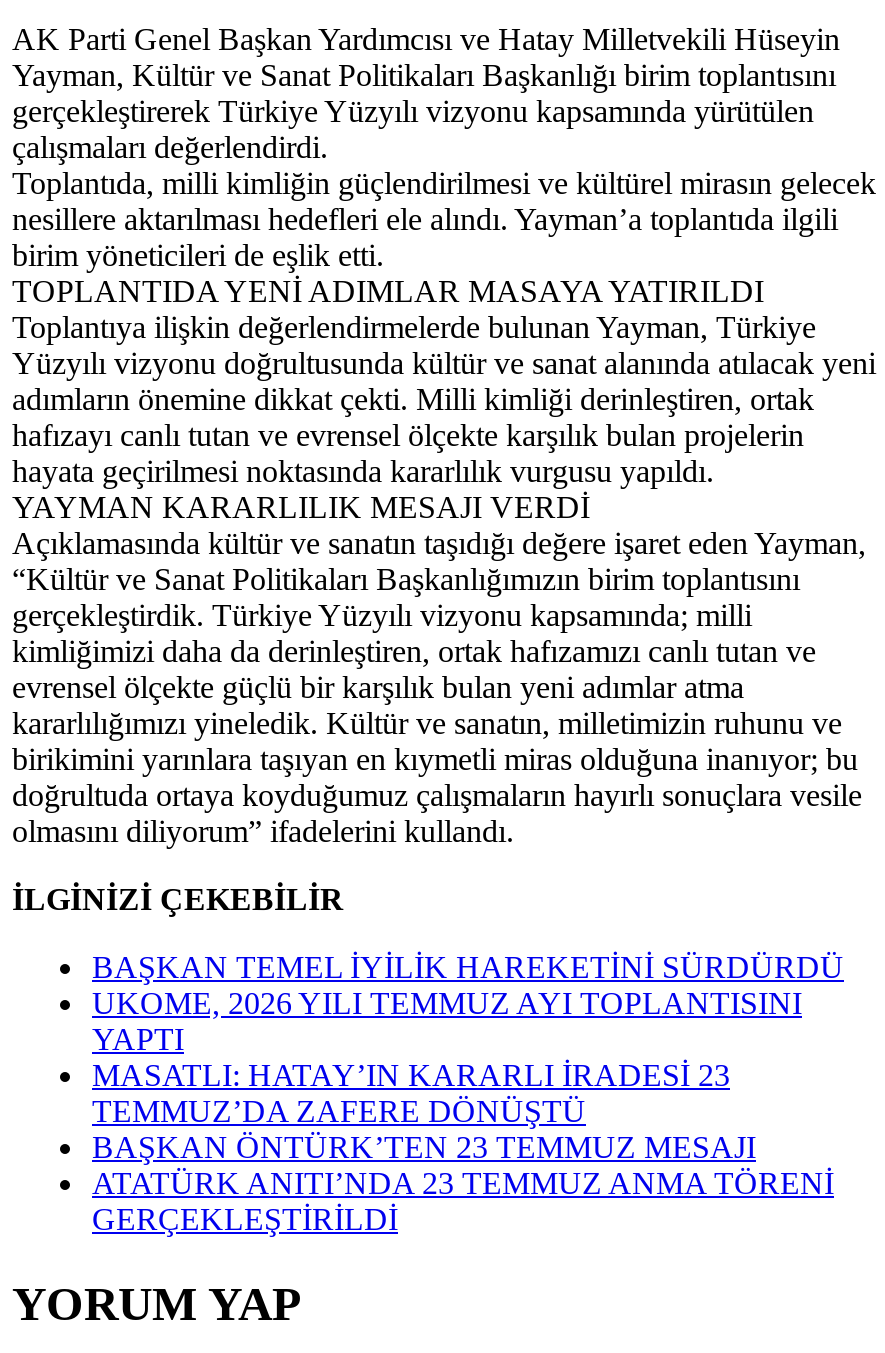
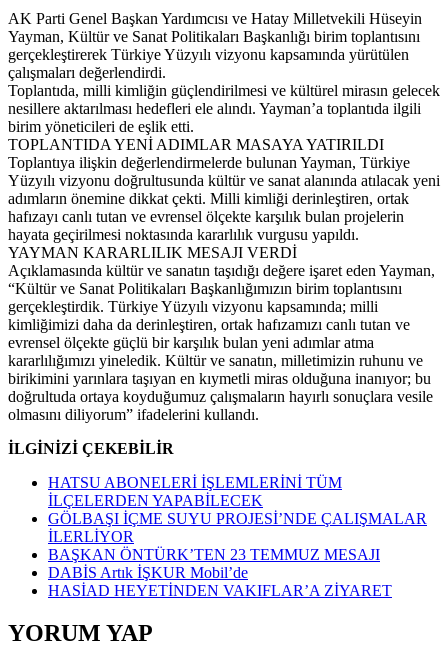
- BAŞKAN TEMEL İYİLİK HAREKETİNİ SÜRDÜRDÜ
- UKOME, 2026 YILI TEMMUZ AYI TOPLANTISINI
- YAPTI
- MASATLI: HATAY’IN KARARLI İRADESİ 23
- TEMMUZ’DA ZAFERE DÖNÜŞTÜ
+ HATSU ABONELERİ İŞLEMLERİNİ TÜM
+ İLÇELERDEN YAPABİLECEK
+ GÖLBAŞI İÇME SUYU PROJESİ’NDE ÇALIŞMALAR
+ İLERLİYOR

- ATATÜRK ANITI’NDA 23 TEMMUZ ANMA TÖRENİ
- GERÇEKLEŞTİRİLDİ
+ DABİS Artık İŞKUR Mobil’de
+ HASİAD HEYETİNDEN VAKIFLAR’A ZİYARET
